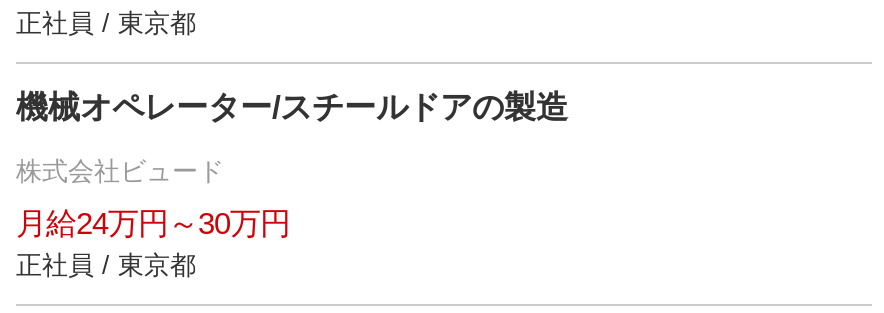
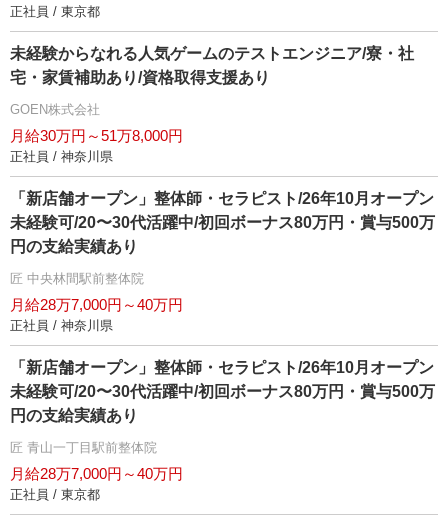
- 機械オペレーター/スチールドアの製造
- 株式会社ビュード
- 月給24万円～30万円
+ 未経験からなれる人気ゲームのテストエンジニア/寮・社
+ 宅・家賃補助あり/資格取得支援あり
+ GOEN株式会社
+ 月給30万円～51万8,000円
+ 正社員 / 神奈川県
+ 「新店舗オープン」整体師・セラピスト/26年10月オープン
+ 未経験可/20〜30代活躍中/初回ボーナス80万円・賞与500万
+ 円の支給実績あり
+ 匠 中央林間駅前整体院
+ 月給28万7,000円～40万円
+ 正社員 / 神奈川県
+ 「新店舗オープン」整体師・セラピスト/26年10月オープン
+ 未経験可/20〜30代活躍中/初回ボーナス80万円・賞与500万
+ 円の支給実績あり
+ 匠 青山一丁目駅前整体院
+ 月給28万7,000円～40万円
